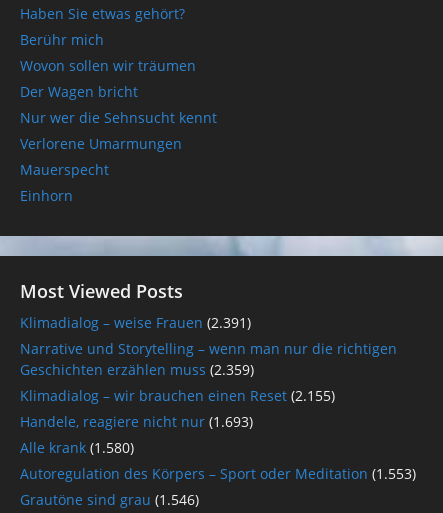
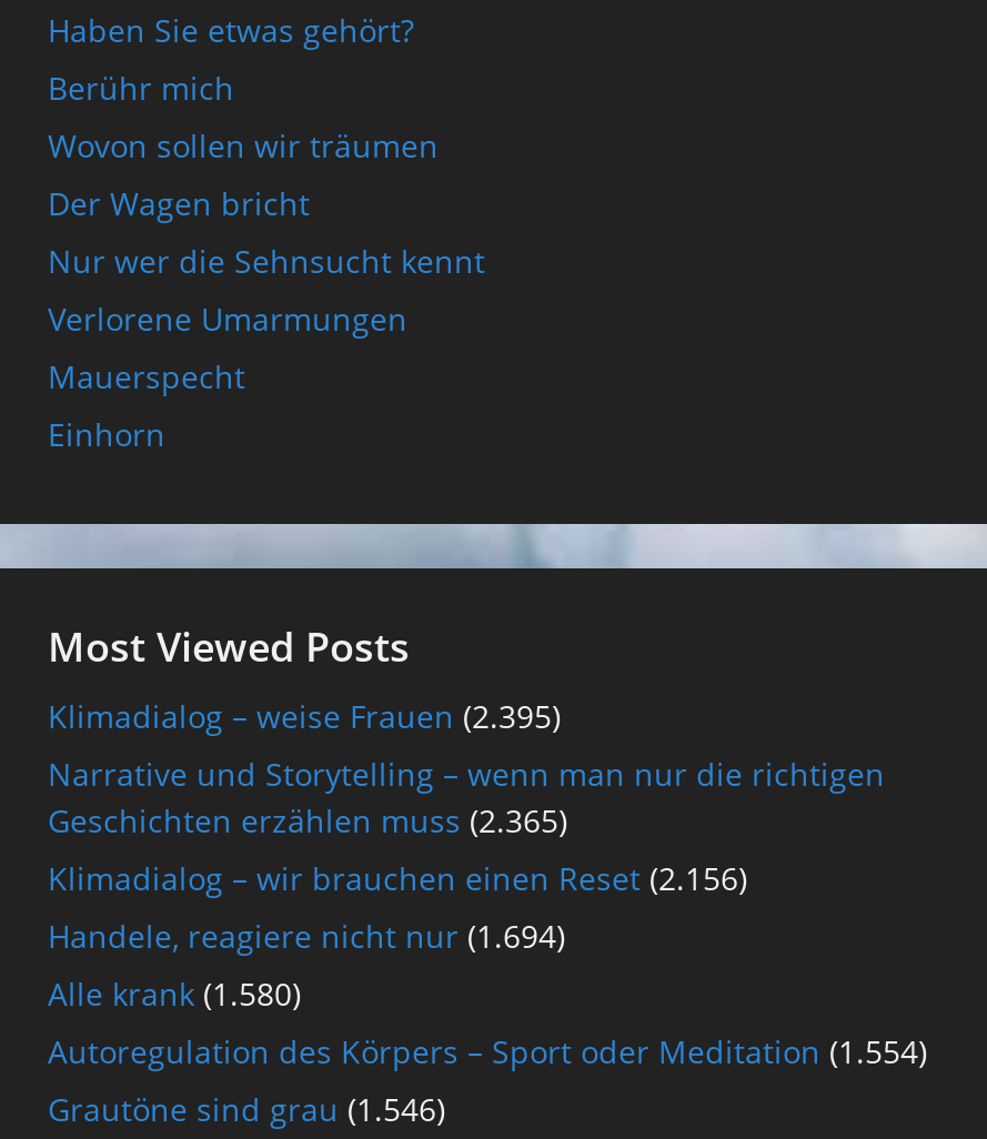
- Klimadialog – weise Frauen (2.391)
+ Klimadialog – weise Frauen (2.395)

- Geschichten erzählen muss (2.359)
+ Geschichten erzählen muss (2.365)

- Klimadialog – wir brauchen einen Reset (2.155)
+ Klimadialog – wir brauchen einen Reset (2.156)

- Handele, reagiere nicht nur (1.693)
+ Handele, reagiere nicht nur (1.694)

- Autoregulation des Körpers – Sport oder Meditation (1.553)
+ Autoregulation des Körpers – Sport oder Meditation (1.554)
